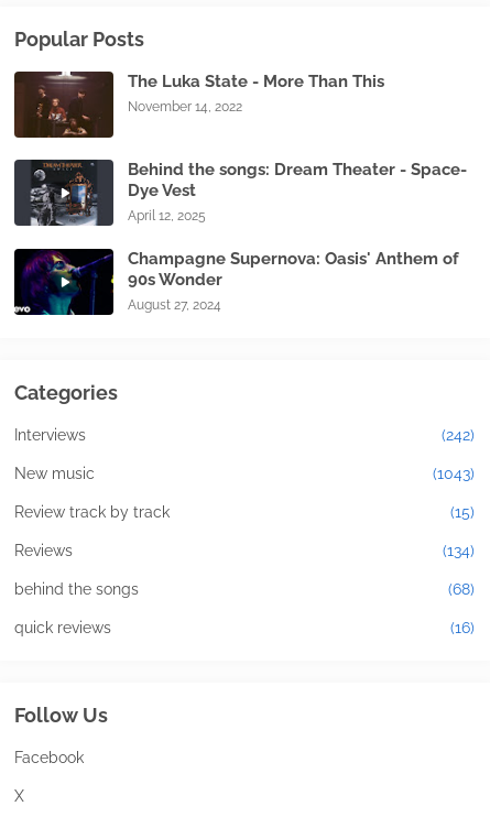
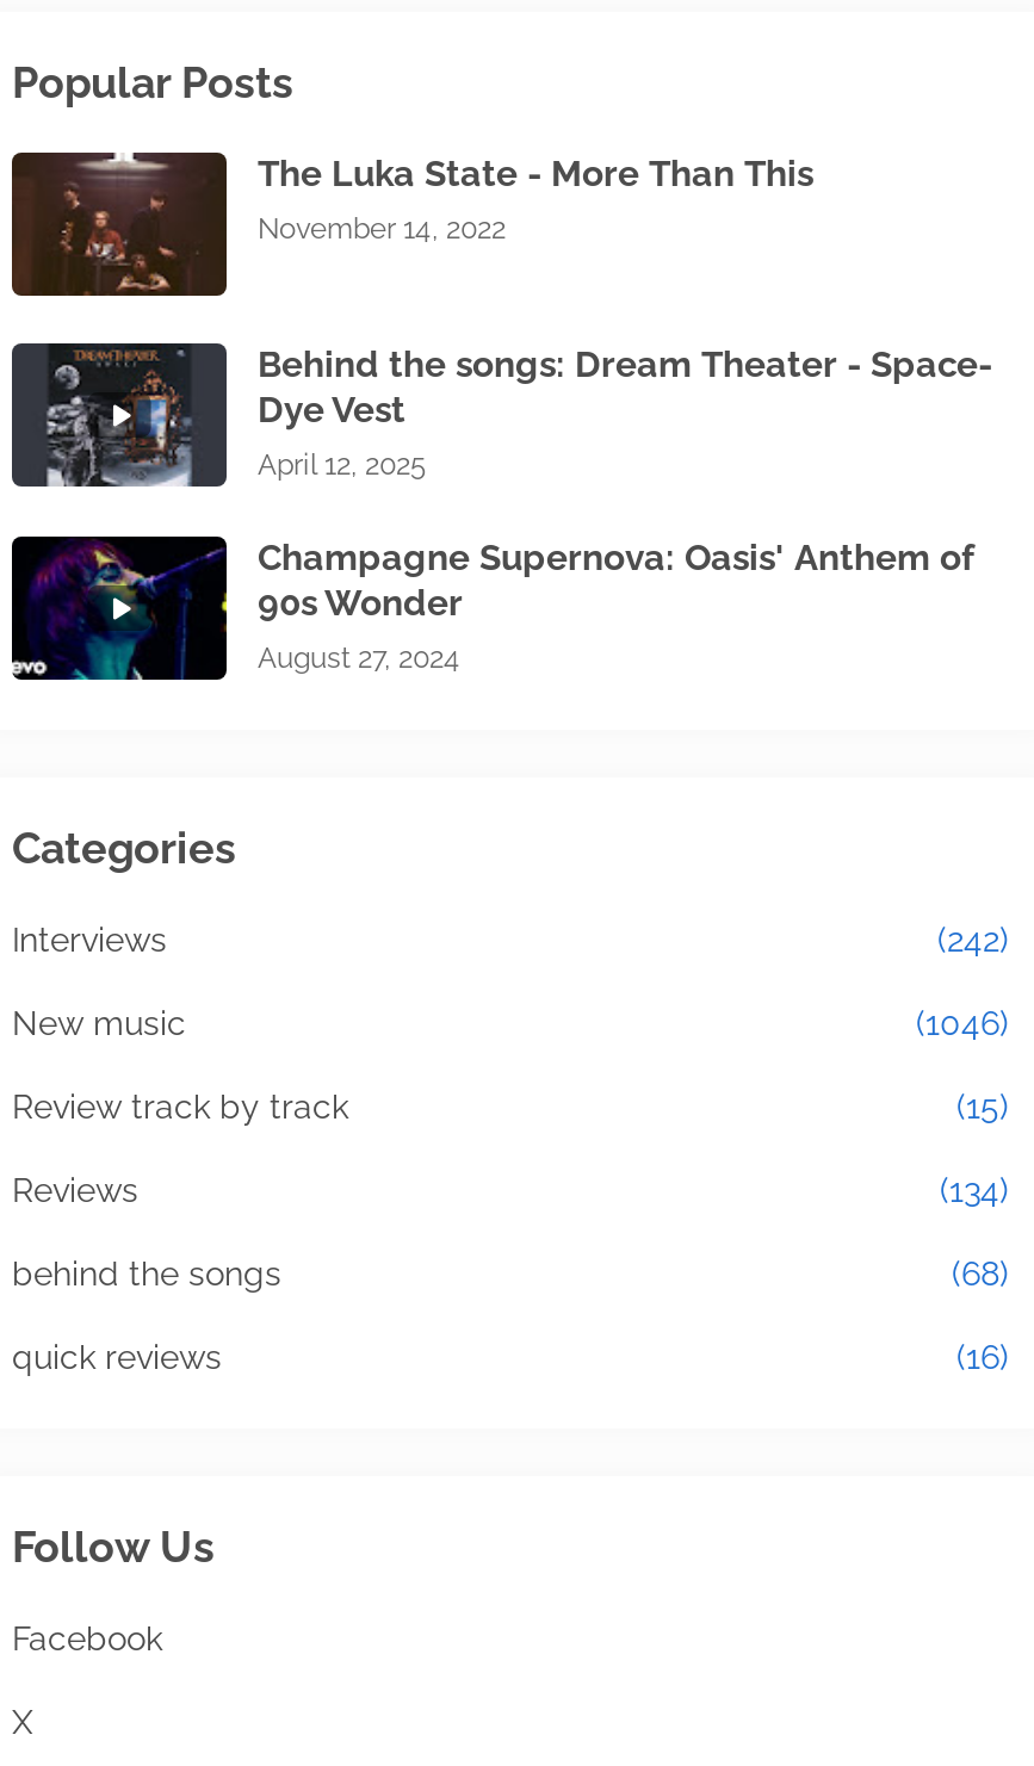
- (1043)
+ (1046)
